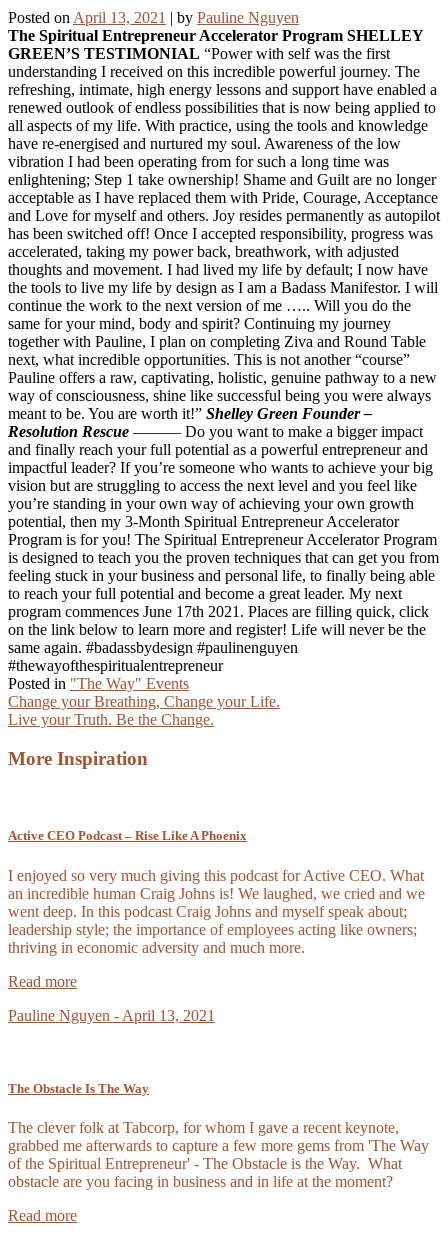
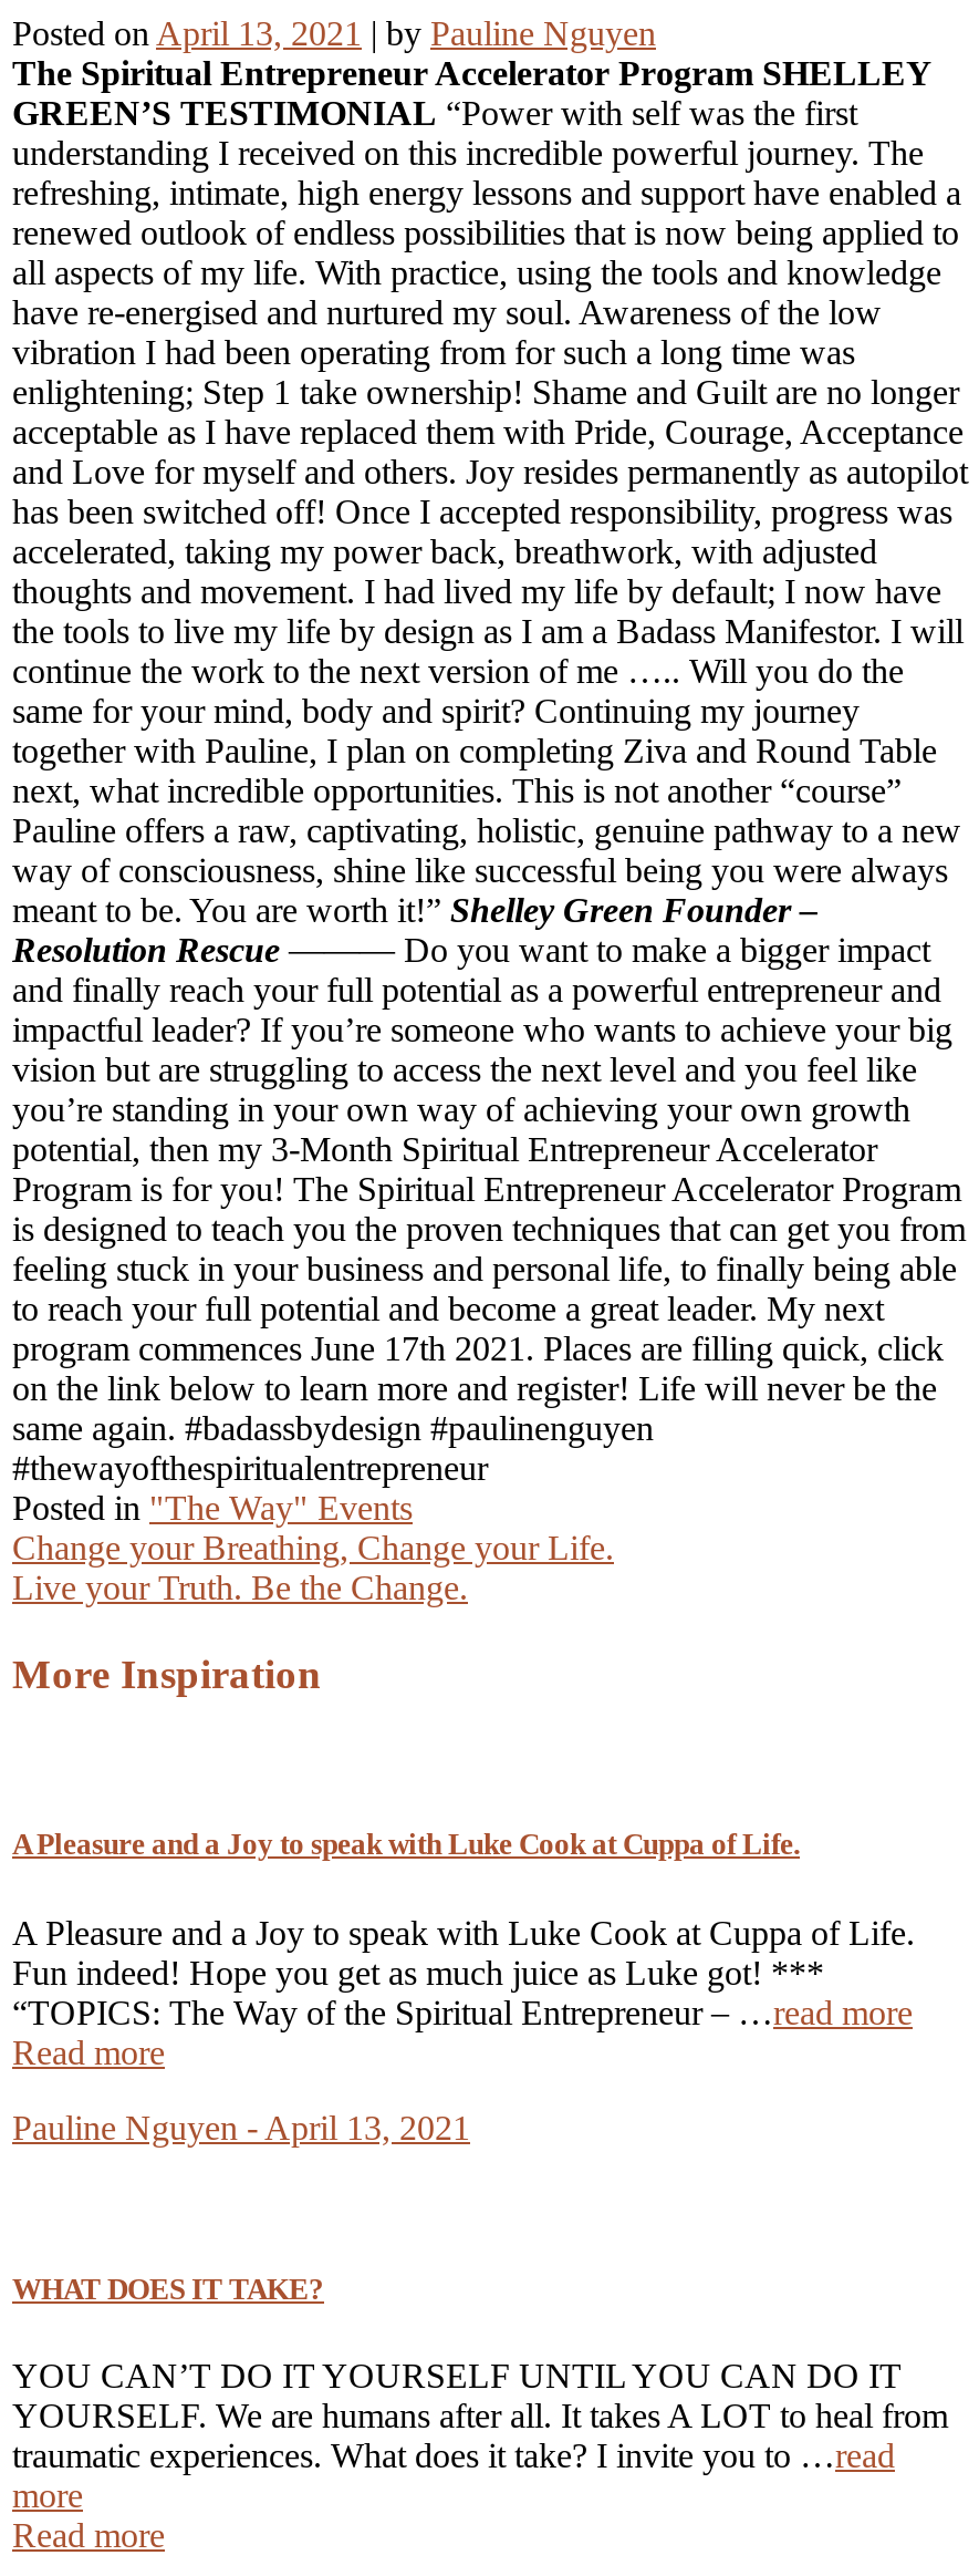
- Active CEO Podcast – Rise Like A Phoenix
+ A Pleasure and a Joy to speak with Luke Cook at Cuppa of Life.

- I enjoyed so very much giving this podcast for Active CEO. What
- an incredible human Craig Johns is! We laughed, we cried and we
- went deep. In this podcast Craig Johns and myself speak about;
- leadership style; the importance of employees acting like owners;
- thriving in economic adversity and much more.
+ A Pleasure and a Joy to speak with Luke Cook at Cuppa of Life.
+ Fun indeed! Hope you get as much juice as Luke got! ***
+ “TOPICS: The Way of the Spiritual Entrepreneur – … read more

- The Obstacle Is The Way
+ WHAT DOES IT TAKE?

- The clever folk at Tabcorp, for whom I gave a recent keynote,
- grabbed me afterwards to capture a few more gems from 'The Way
- of the Spiritual Entrepreneur' - The Obstacle is the Way. What
- obstacle are you facing in business and in life at the moment?
+ YOU CAN’T DO IT YOURSELF UNTIL YOU CAN DO IT
+ YOURSELF. We are humans after all. It takes A LOT to heal from
+ traumatic experiences. What does it take? I invite you to … read
+ more
